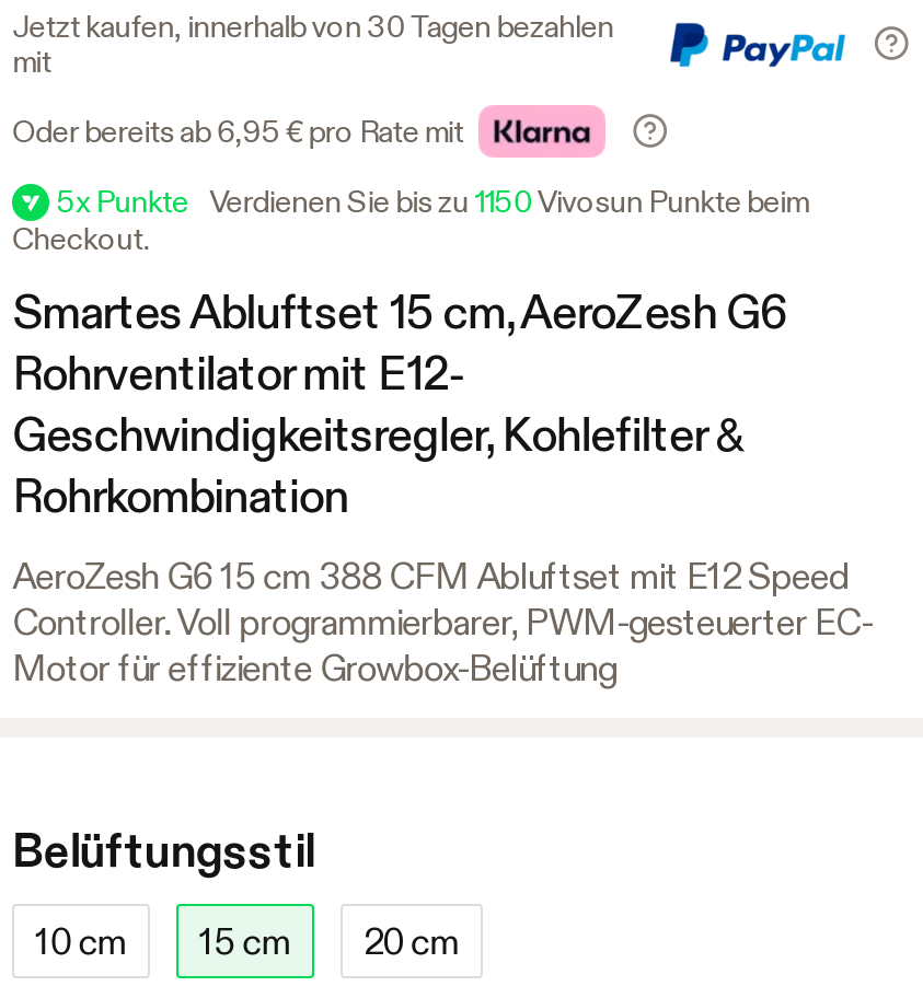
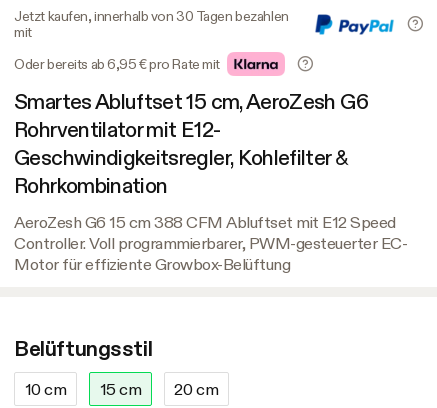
- 5x Punkte Verdienen Sie bis zu 1150 Vivosun Punkte beim
- Checkout.
